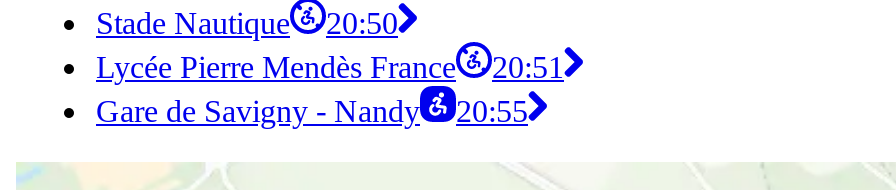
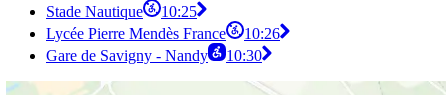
- Stade Nautique 20:50
+ Stade Nautique 10:25

- Lycée Pierre Mendès France 20:51
+ Lycée Pierre Mendès France 10:26

- Gare de Savigny - Nandy 20:55
+ Gare de Savigny - Nandy 10:30
